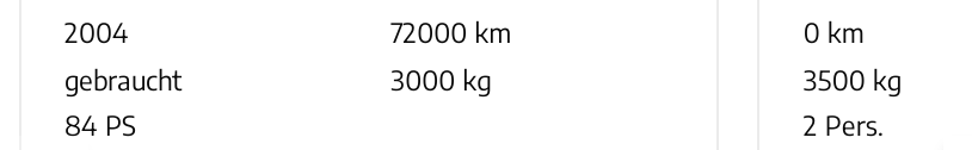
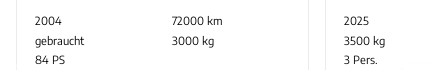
- 0 km
+ 2025

- 2 Pers.
+ 3 Pers.
